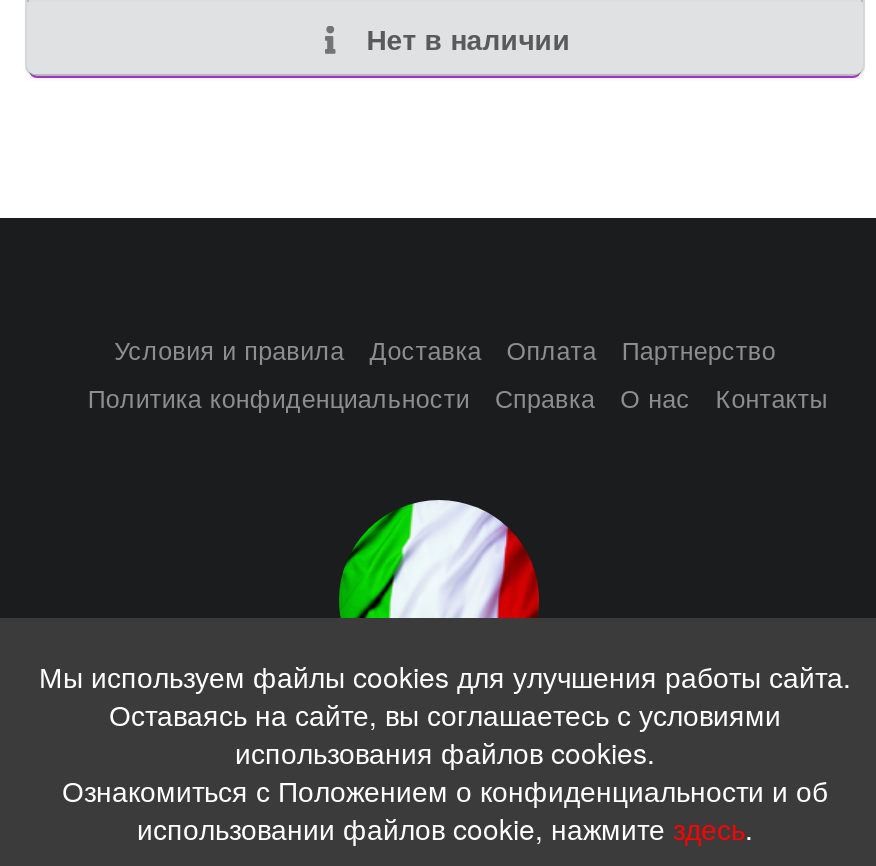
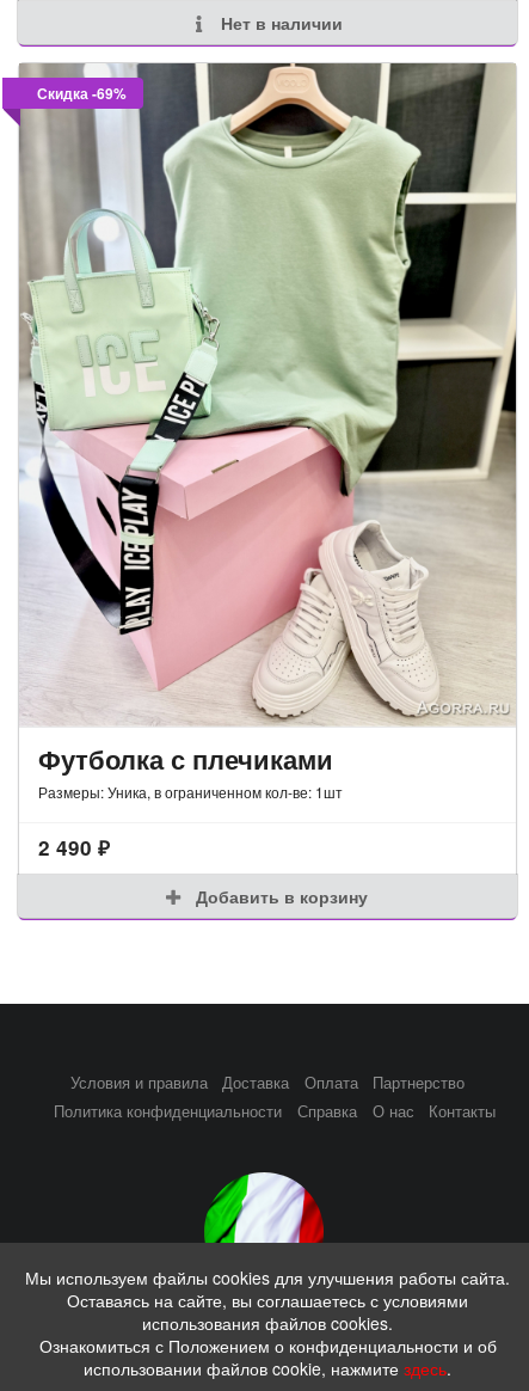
+ [image]
+ Скидка -69%

+ Футболка с плечиками
+ Размеры: Уника, в ограниченном кол-ве: 1шт
+ 2 490 ₽
+ Добавить в корзину
